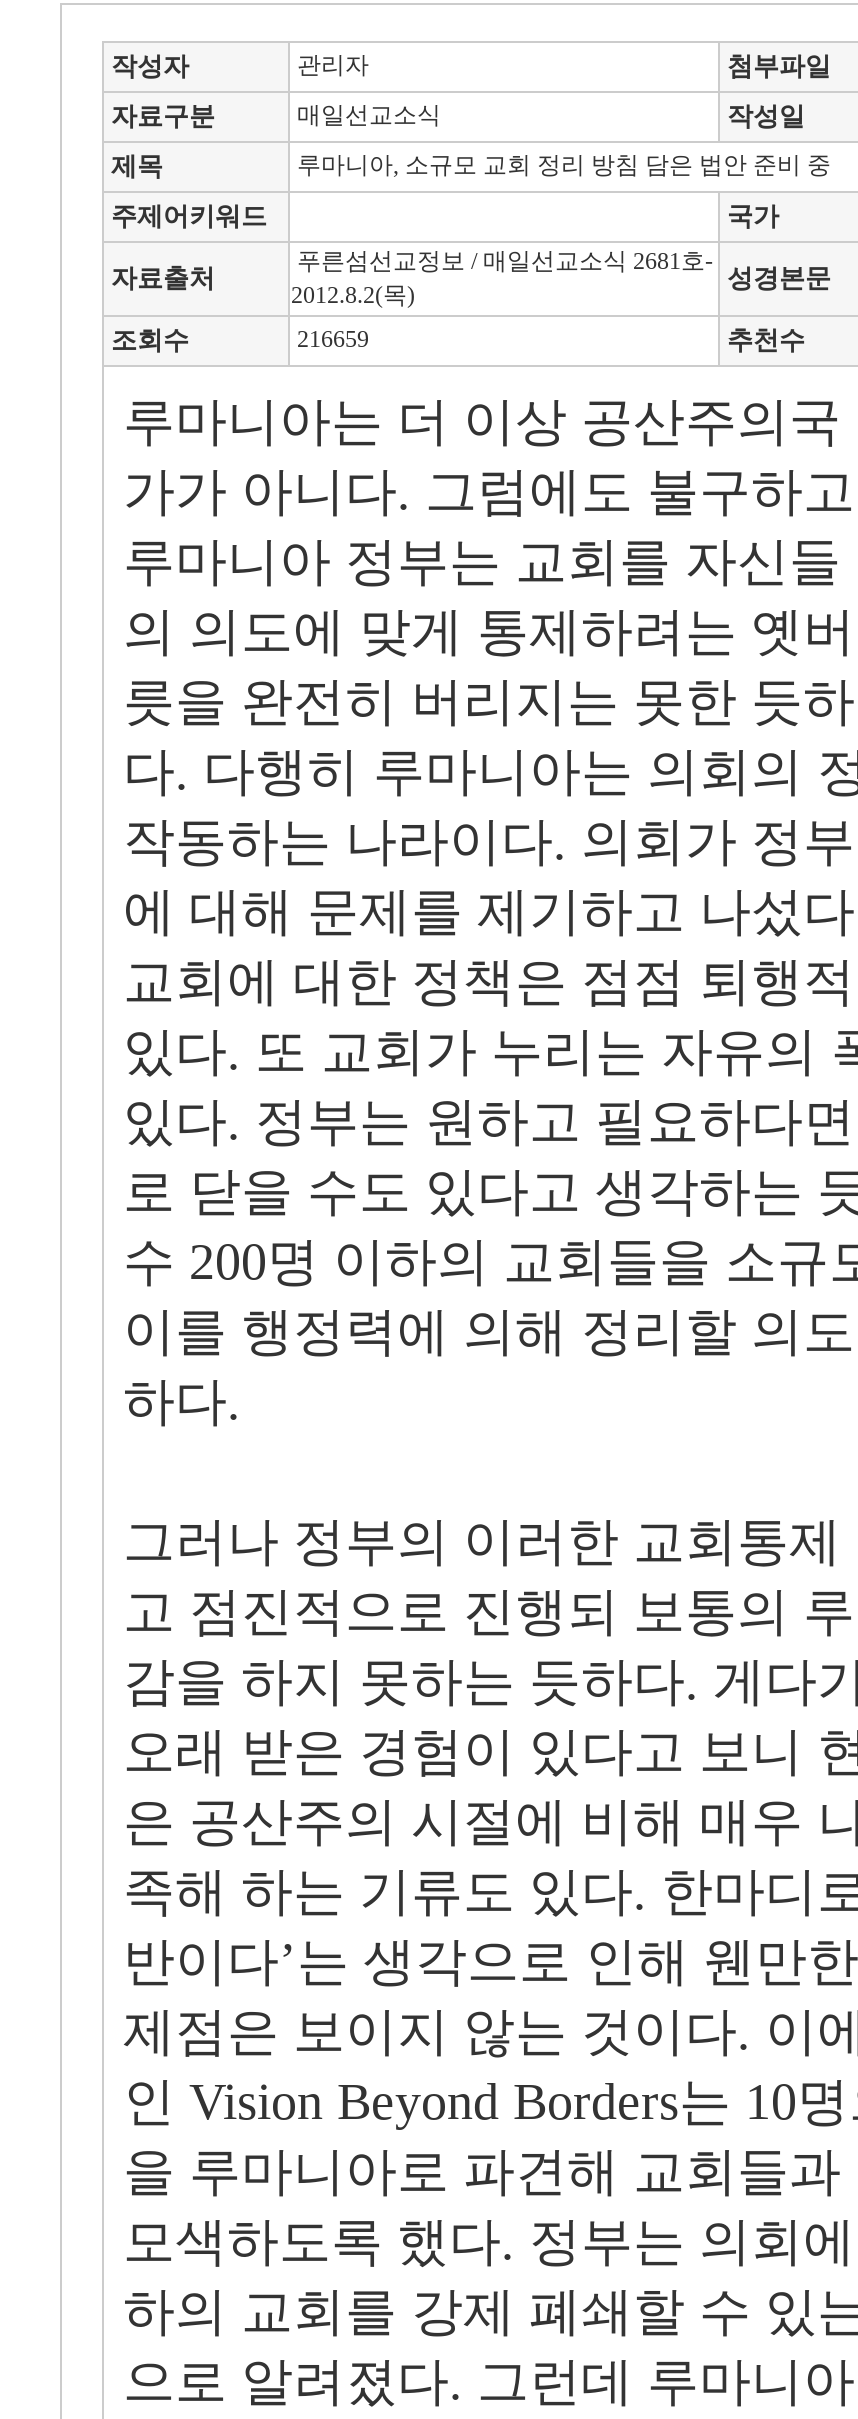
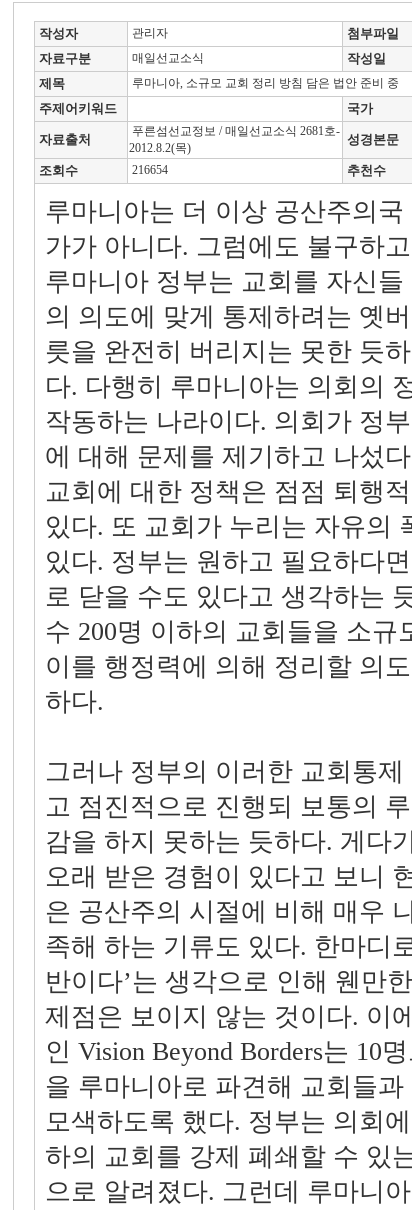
- 216659
+ 216654
